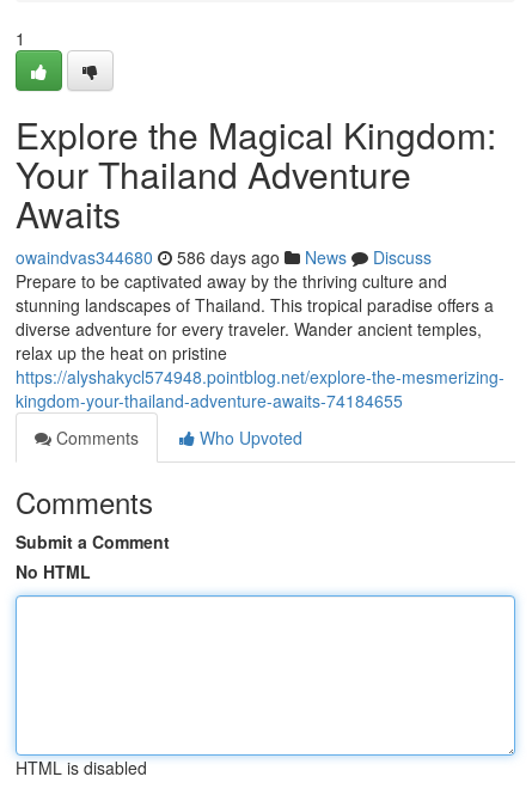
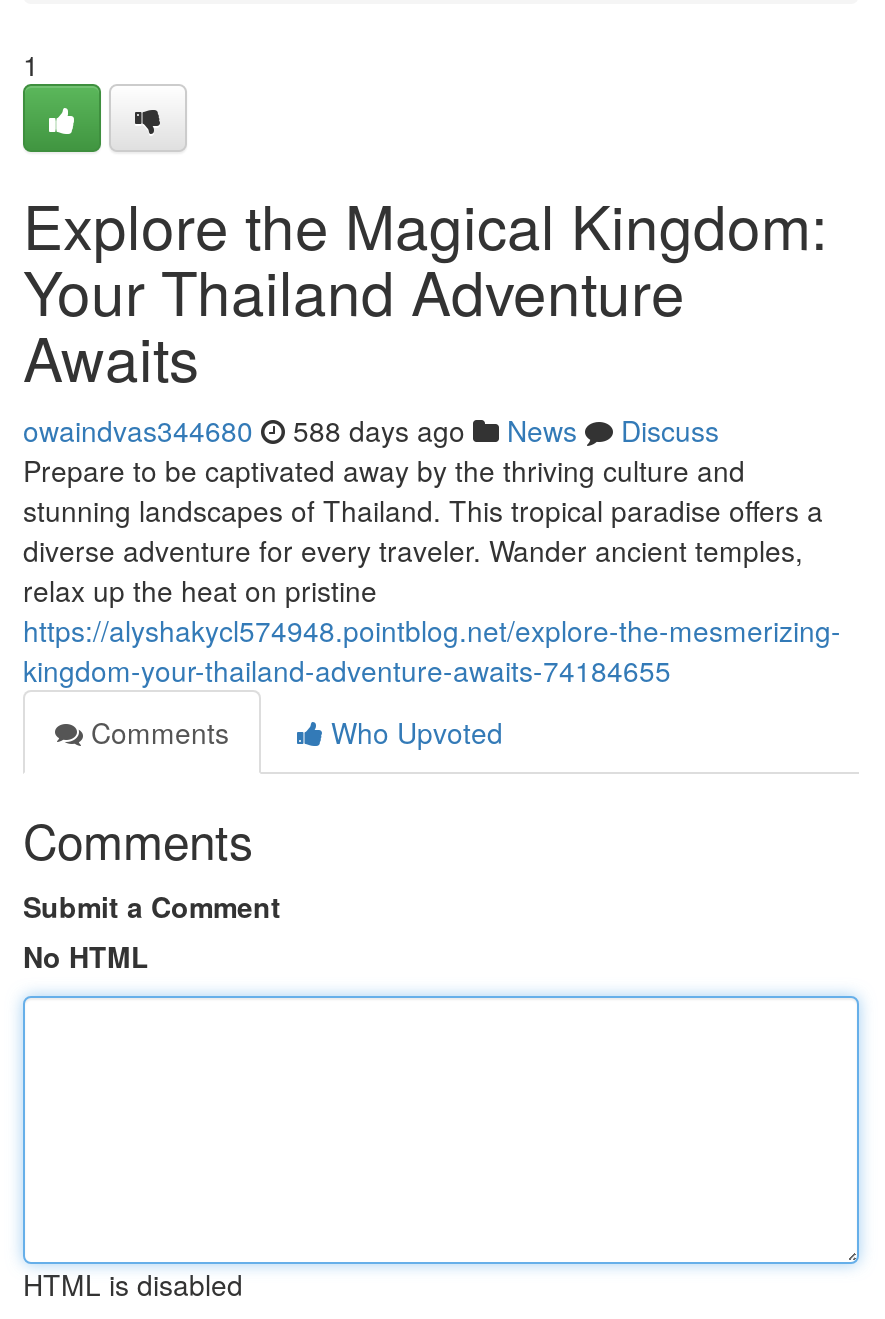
- owaindvas344680 586 days ago News Discuss
+ owaindvas344680 588 days ago News Discuss
